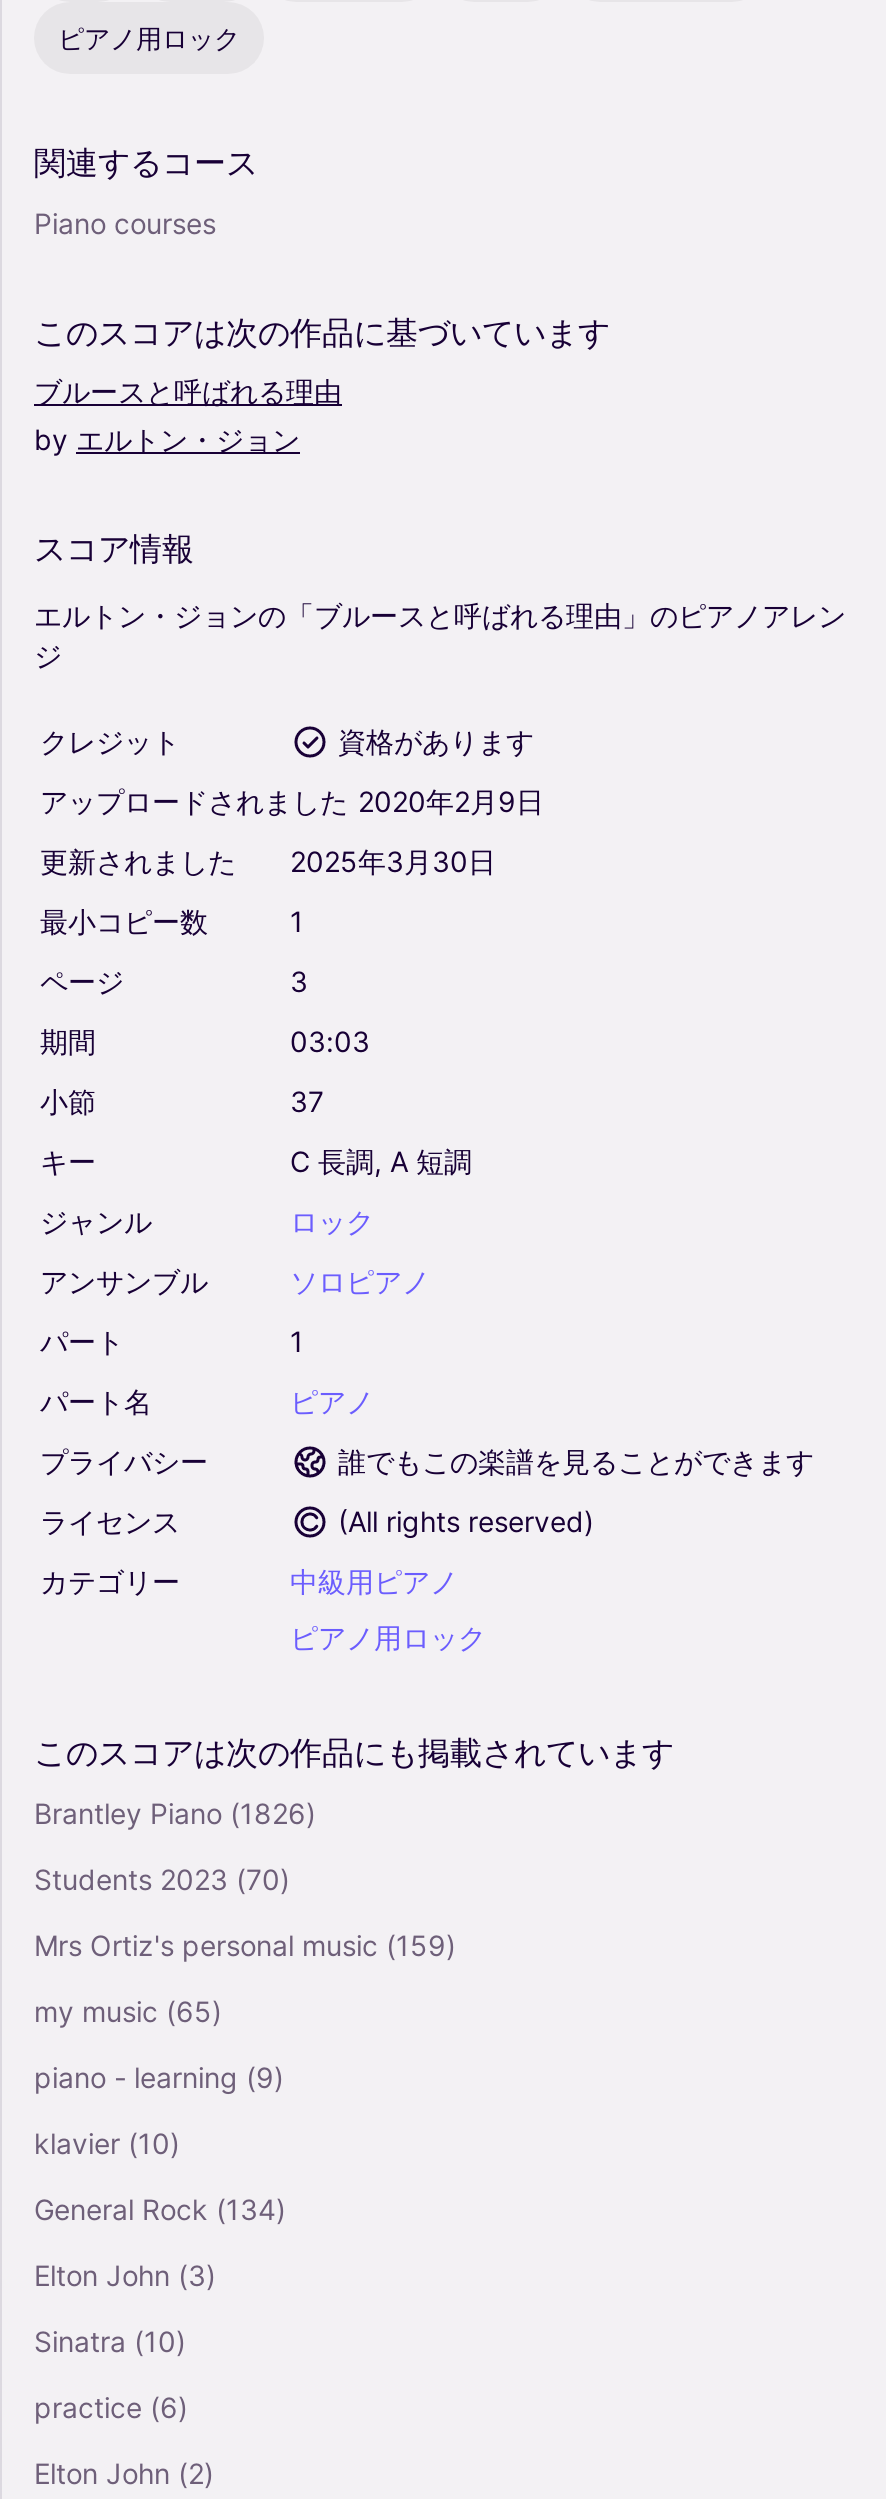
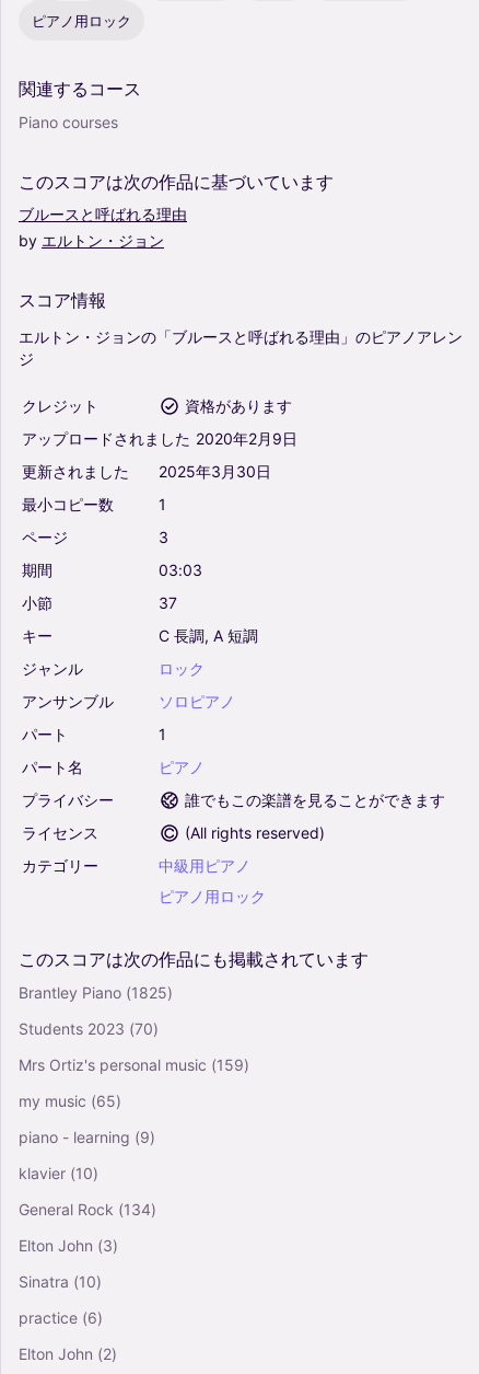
- Brantley Piano (1826)
+ Brantley Piano (1825)
